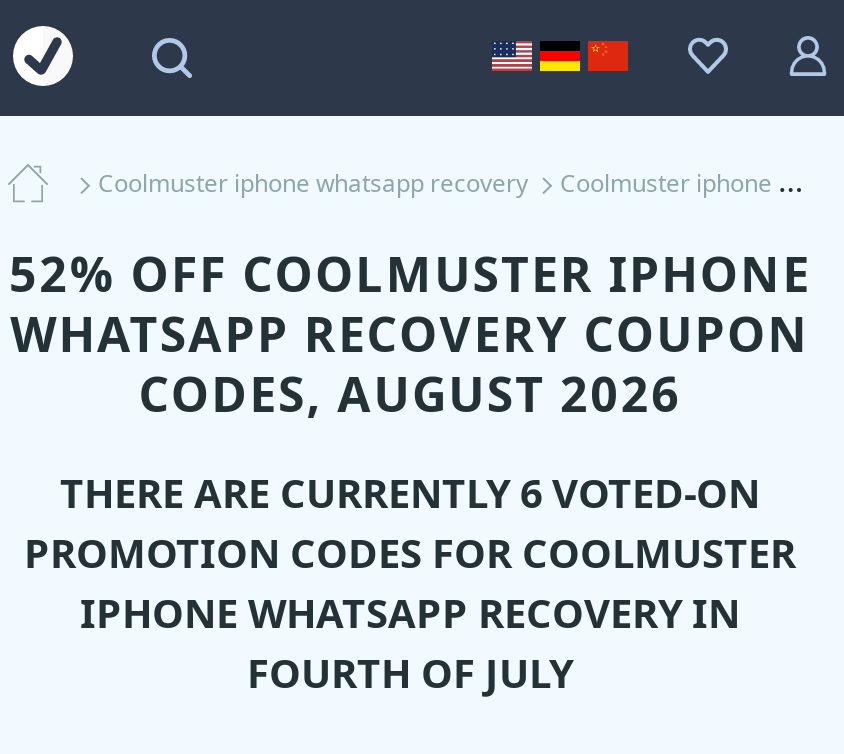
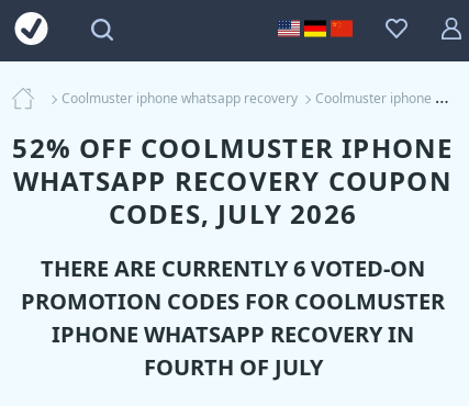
- CODES, AUGUST 2026
+ CODES, JULY 2026
